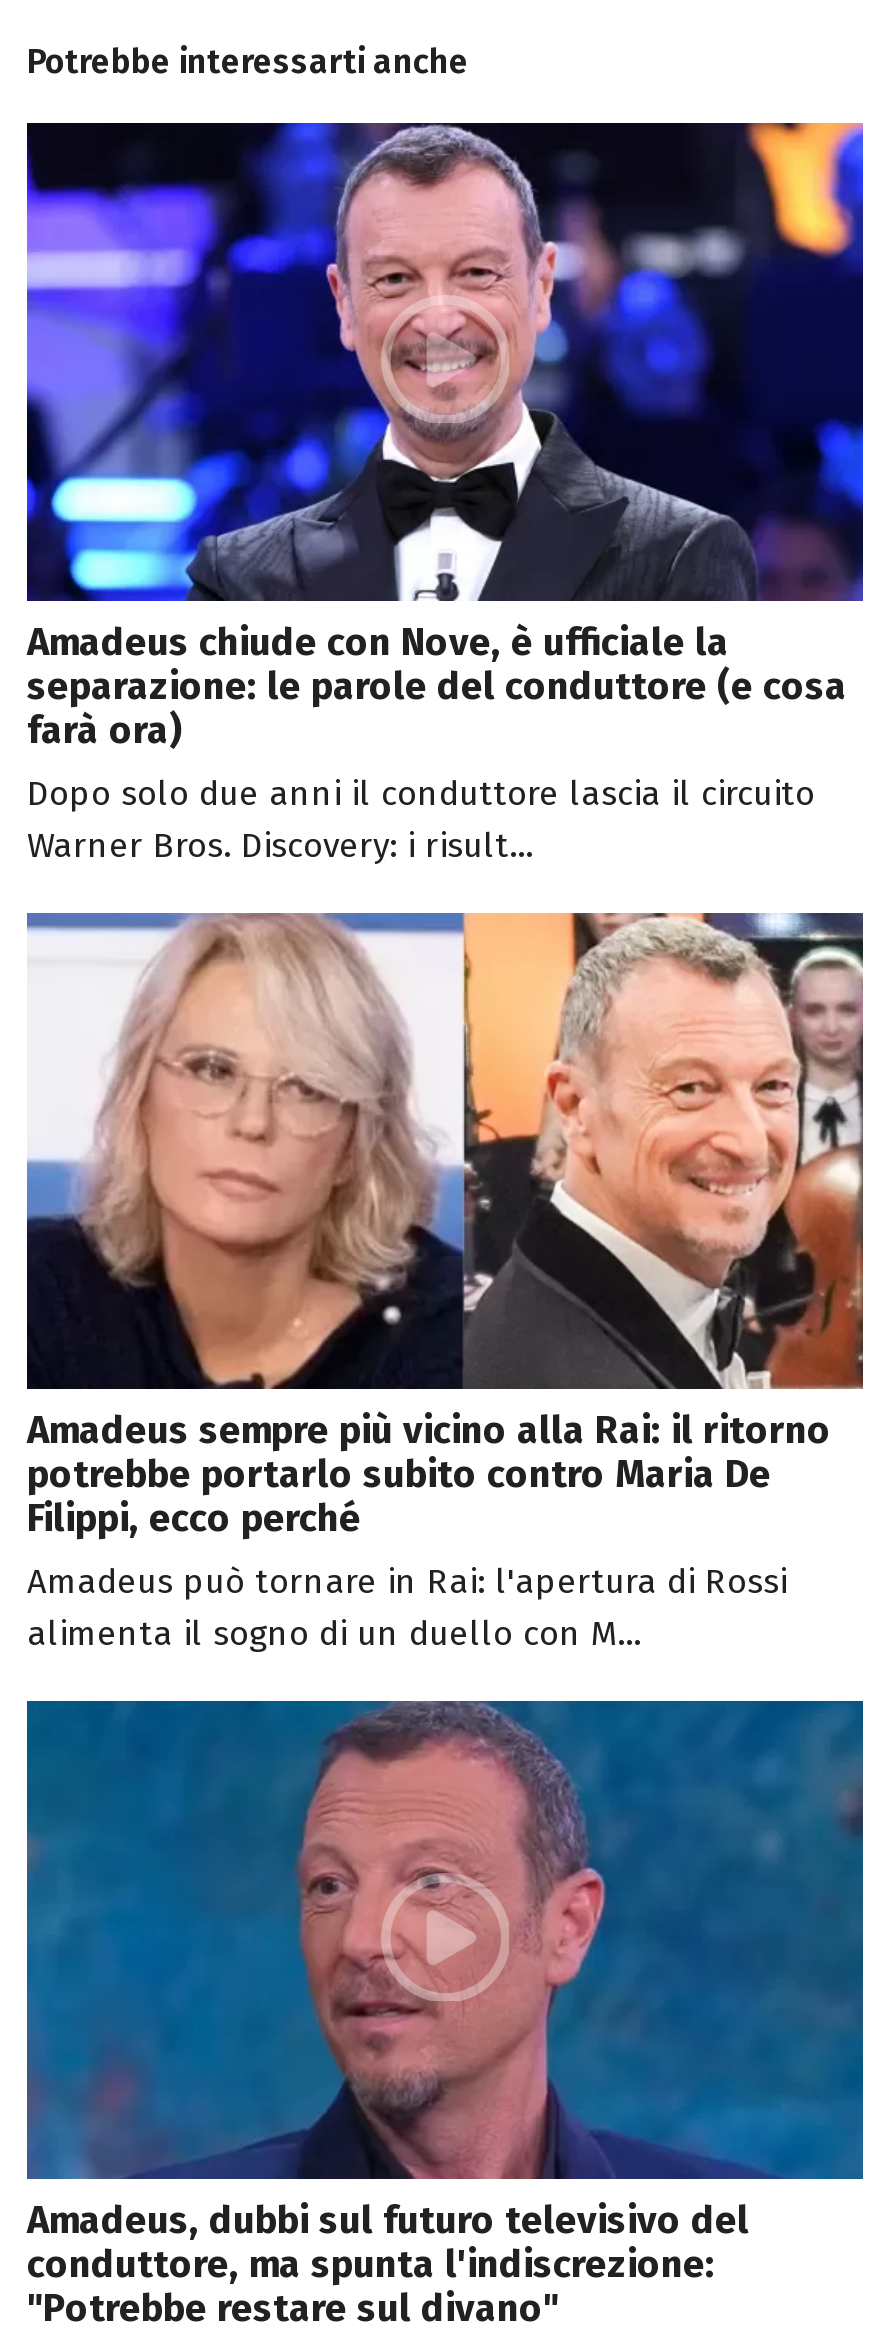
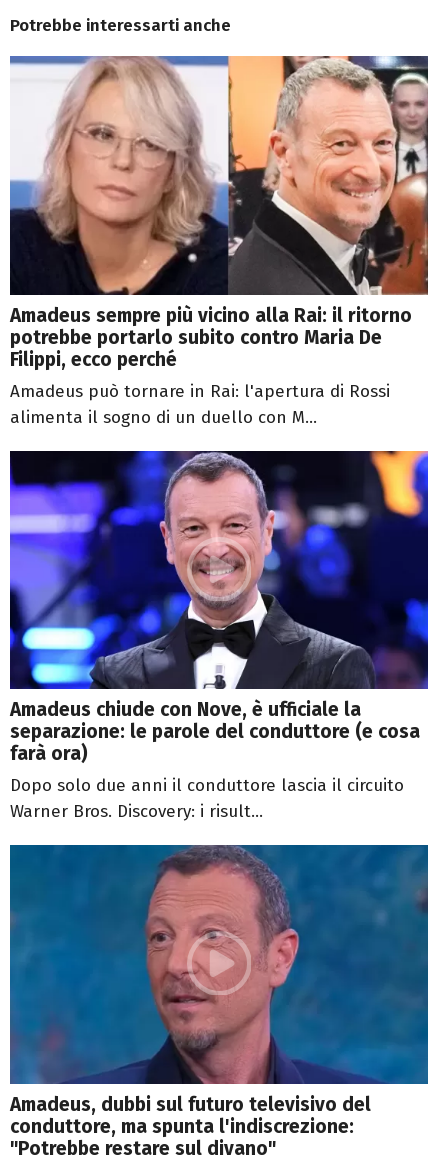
moved down: [image] | Amadeus chiude con Nove, è ufficiale la | separazione: le parole del conduttore (e cosa | farà ora) | Dopo solo due anni il conduttore lascia il circuito | Warner Bros. Discovery: i risult...

moved up: [image] | Amadeus sempre più vicino alla Rai: il ritorno | potrebbe portarlo subito contro Maria De | Filippi, ecco perché | Amadeus può tornare in Rai: l'apertura di Rossi | alimenta il sogno di un duello con M...
